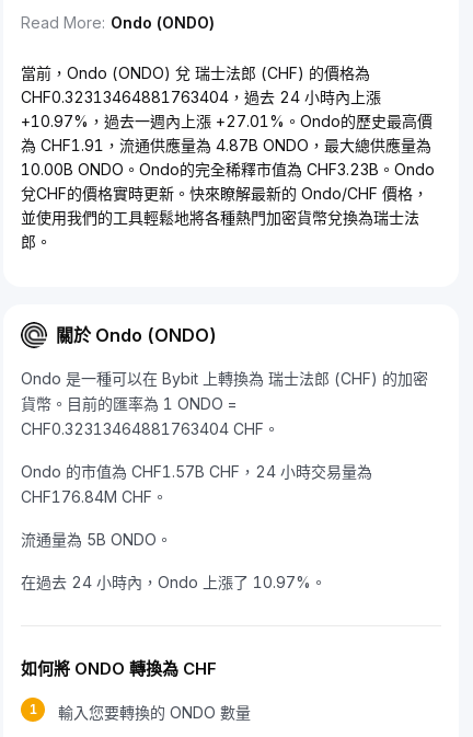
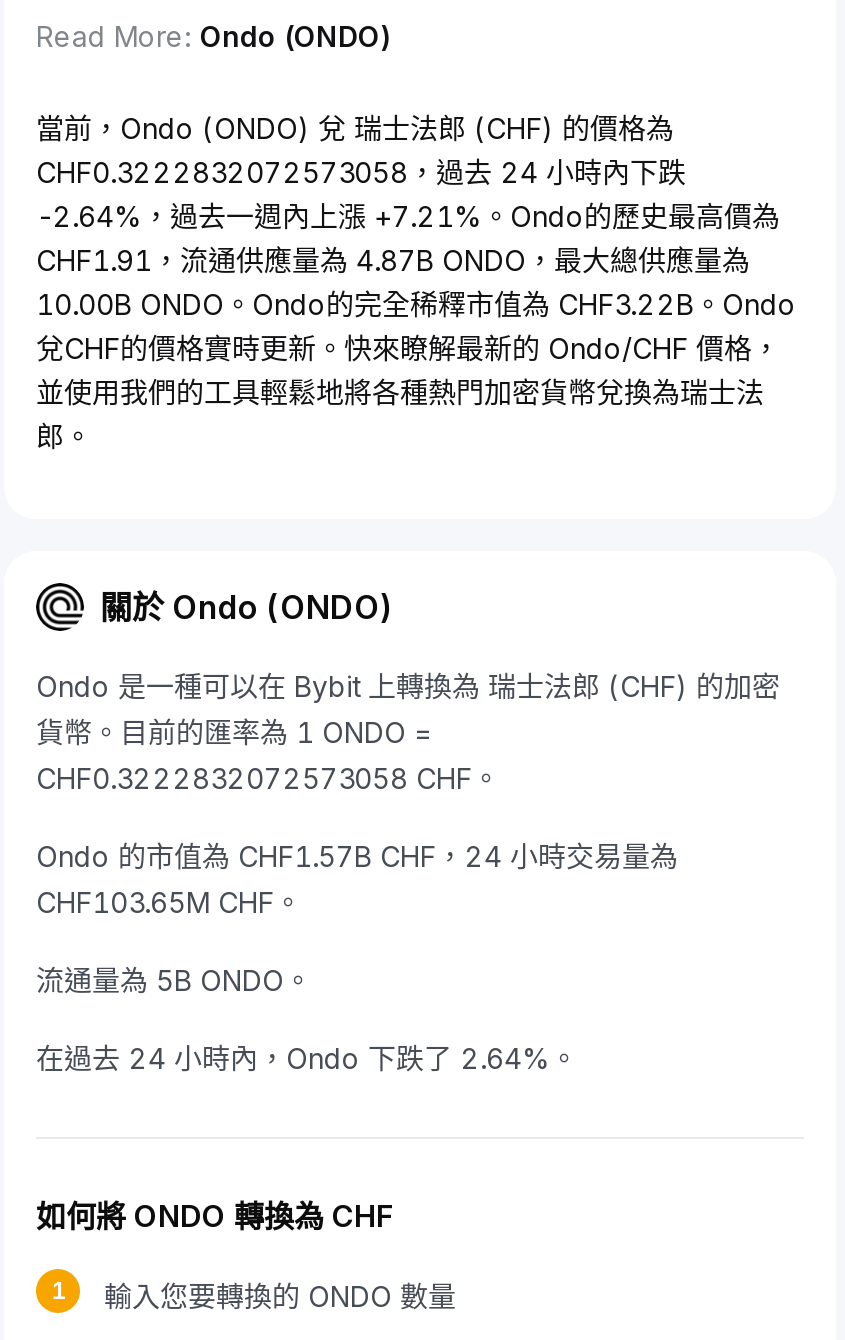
- CHF0.32313464881763404，過去 24 小時內上漲
- +10.97%，過去一週內上漲 +27.01%。Ondo的歷史最高價
- 為 CHF1.91，流通供應量為 4.87B ONDO，最大總供應量為
- 10.00B ONDO。Ondo的完全稀釋市值為 CHF3.23B。Ondo
+ CHF0.3222832072573058，過去 24 小時內下跌
+ -2.64%，過去一週內上漲 +7.21%。Ondo的歷史最高價為
+ CHF1.91，流通供應量為 4.87B ONDO，最大總供應量為
+ 10.00B ONDO。Ondo的完全稀釋市值為 CHF3.22B。Ondo

- CHF0.32313464881763404 CHF。
+ CHF0.3222832072573058 CHF。

- CHF176.84M CHF。
+ CHF103.65M CHF。

- 在過去 24 小時內，Ondo 上漲了 10.97%。
+ 在過去 24 小時內，Ondo 下跌了 2.64%。
